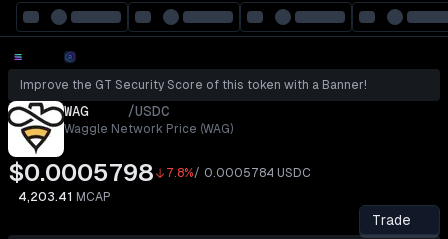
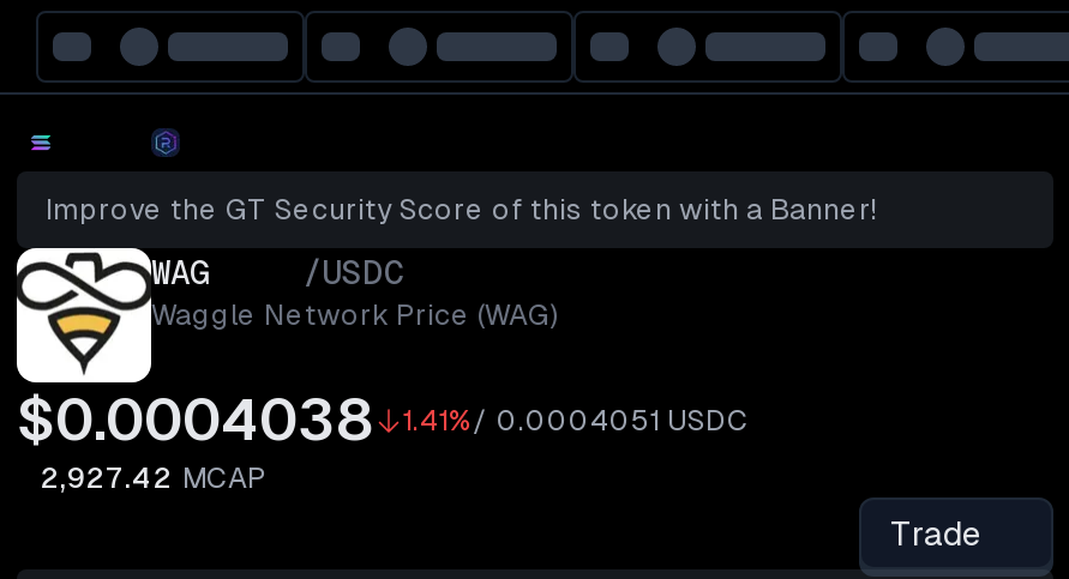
- $0.0005798
+ $0.0004038

- 7.8% / 0.0005784 USDC
+ 1.41% / 0.0004051 USDC

- 4,203.41 MCAP
+ 2,927.42 MCAP
